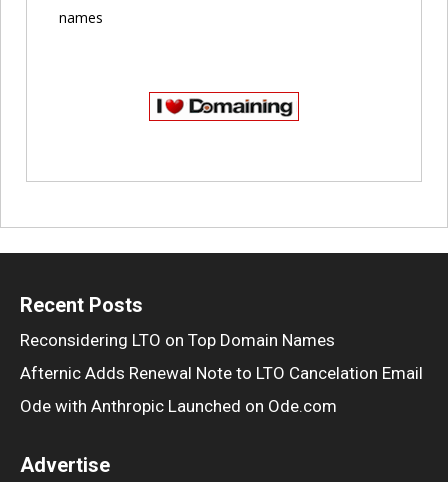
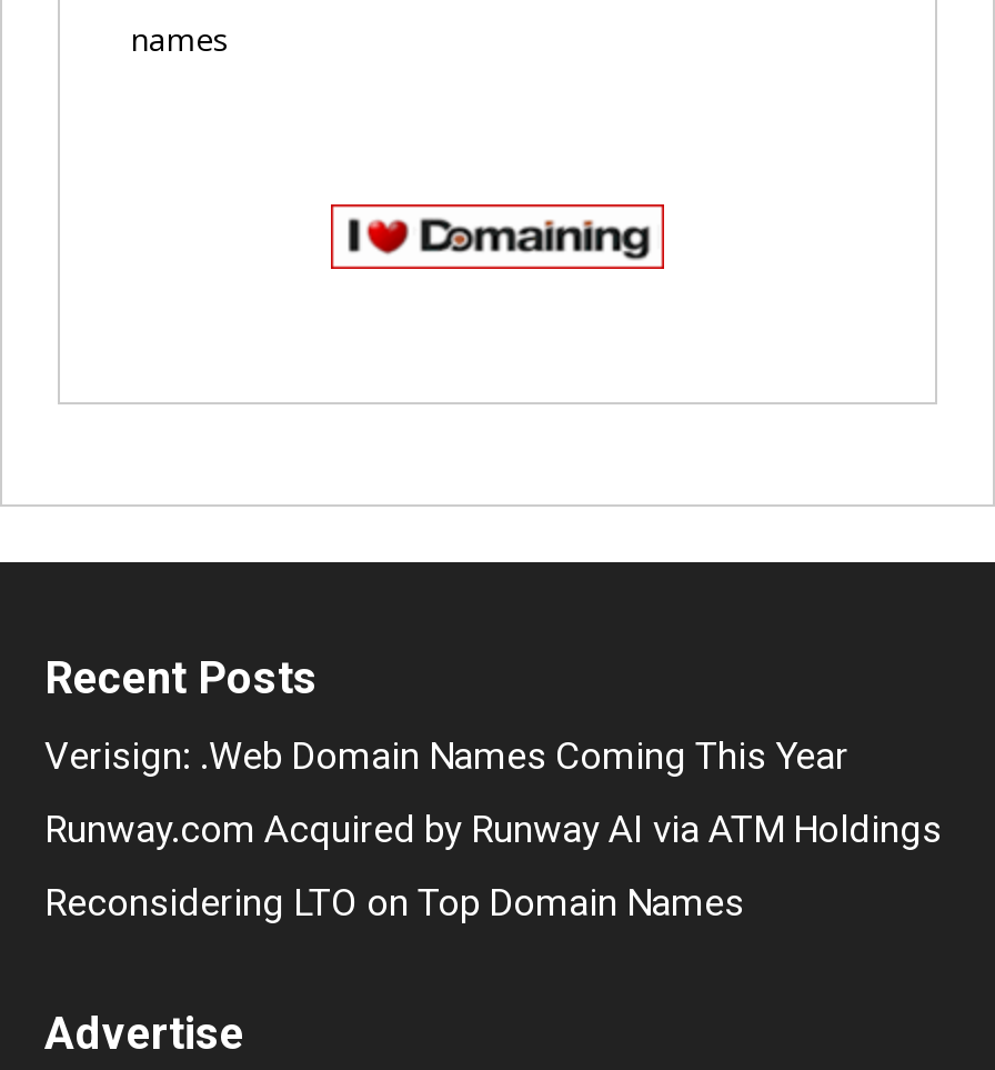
+ Verisign: .Web Domain Names Coming This Year
+ Runway.com Acquired by Runway AI via ATM Holdings

moved down: Reconsidering LTO on Top Domain Names

- Afternic Adds Renewal Note to LTO Cancelation Email
- Ode with Anthropic Launched on Ode.com
